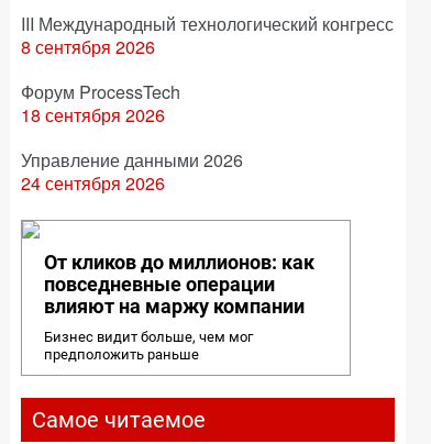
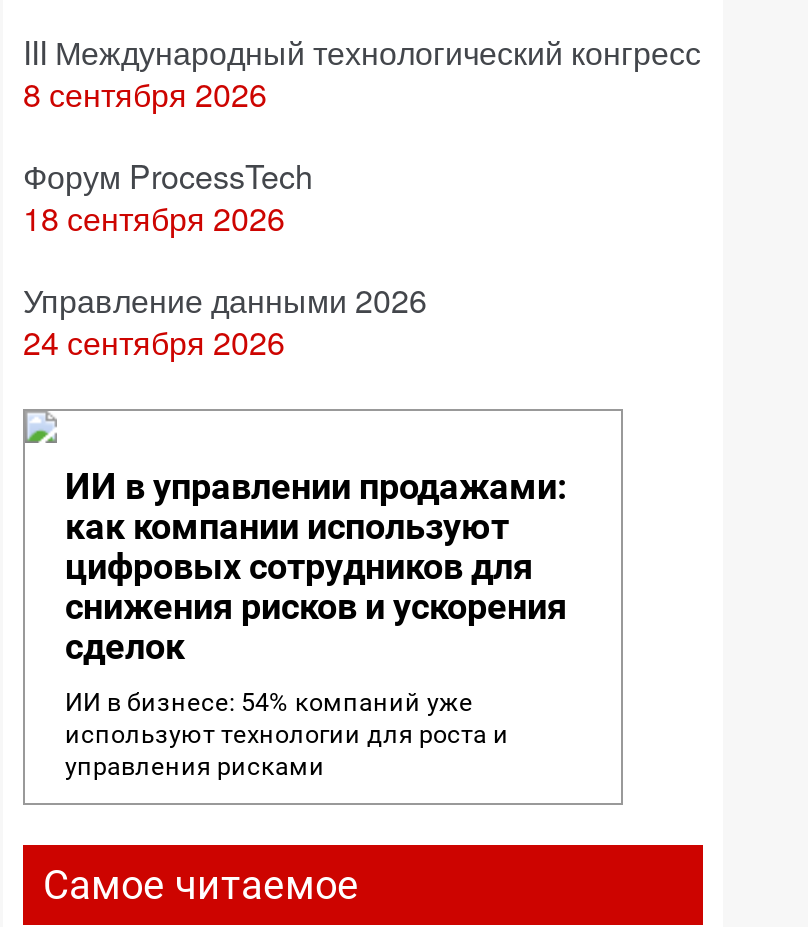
- От кликов до миллионов: как
- повседневные операции
- влияют на маржу компании
+ ИИ в управлении продажами:
+ как компании используют
+ цифровых сотрудников для
+ снижения рисков и ускорения
+ сделок

- Бизнес видит больше, чем мог
- предположить раньше
+ ИИ в бизнесе: 54% компаний уже
+ используют технологии для роста и
+ управления рисками
